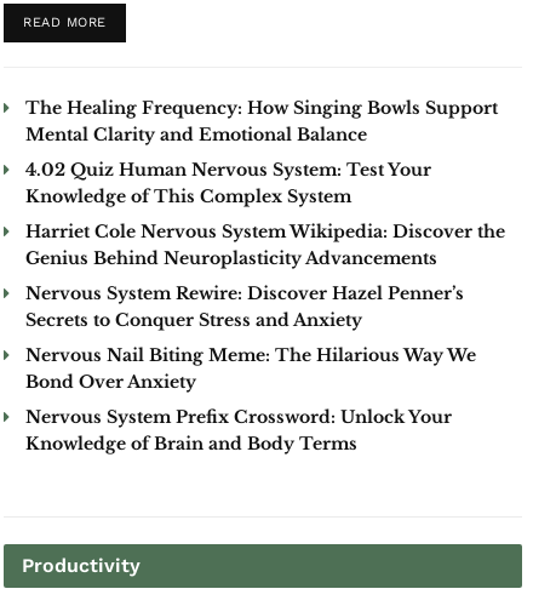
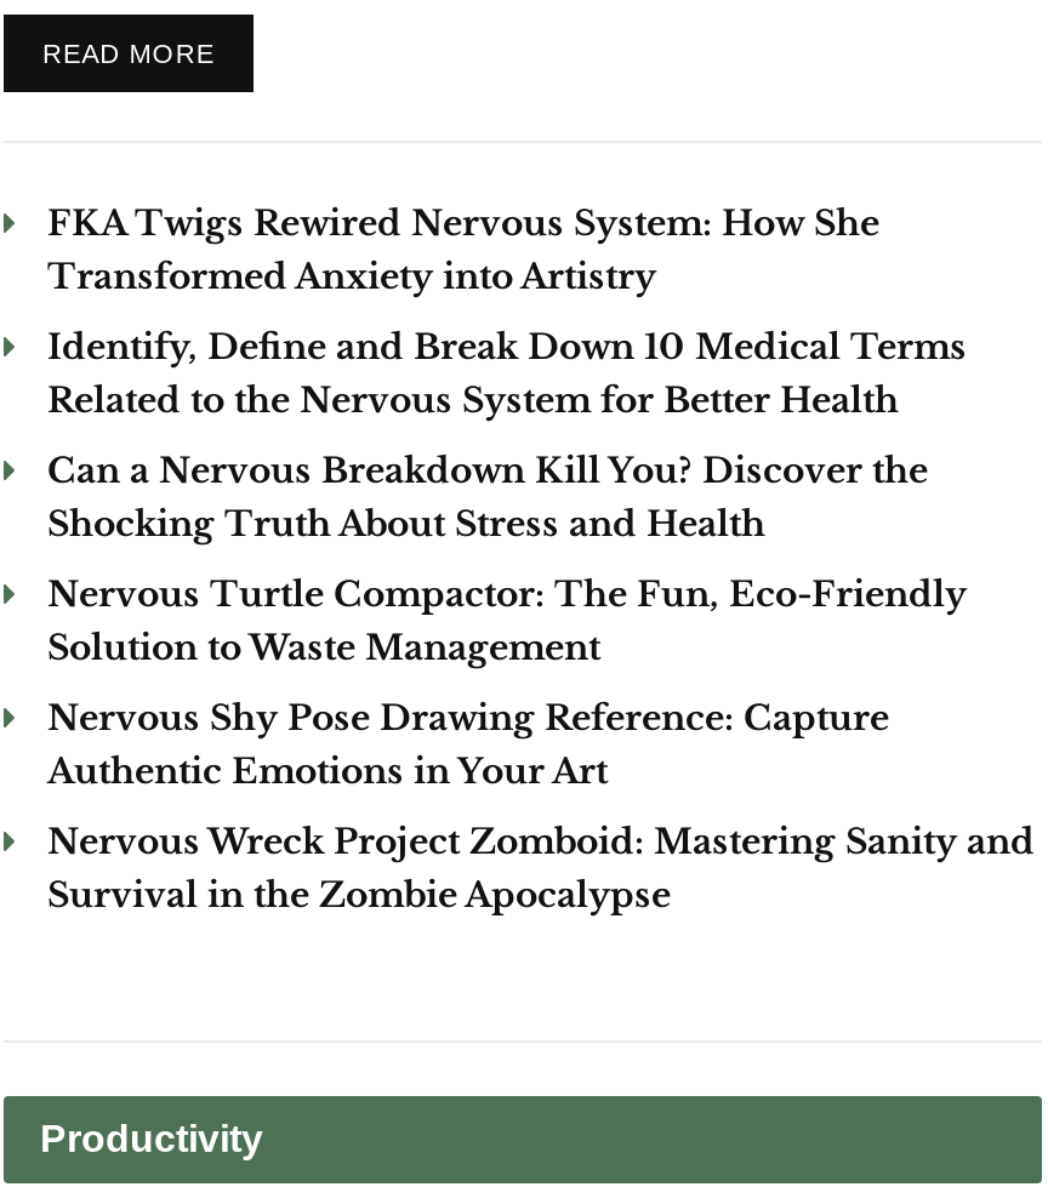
- The Healing Frequency: How Singing Bowls Support
- Mental Clarity and Emotional Balance
+ FKA Twigs Rewired Nervous System: How She
+ Transformed Anxiety into Artistry

- 4.02 Quiz Human Nervous System: Test Your
- Knowledge of This Complex System
+ Identify, Define and Break Down 10 Medical Terms
+ Related to the Nervous System for Better Health

- Harriet Cole Nervous System Wikipedia: Discover the
- Genius Behind Neuroplasticity Advancements
+ Can a Nervous Breakdown Kill You? Discover the
+ Shocking Truth About Stress and Health

- Nervous System Rewire: Discover Hazel Penner’s
- Secrets to Conquer Stress and Anxiety
+ Nervous Turtle Compactor: The Fun, Eco-Friendly
+ Solution to Waste Management

- Nervous Nail Biting Meme: The Hilarious Way We
- Bond Over Anxiety
+ Nervous Shy Pose Drawing Reference: Capture
+ Authentic Emotions in Your Art

- Nervous System Prefix Crossword: Unlock Your
- Knowledge of Brain and Body Terms
+ Nervous Wreck Project Zomboid: Mastering Sanity and
+ Survival in the Zombie Apocalypse
